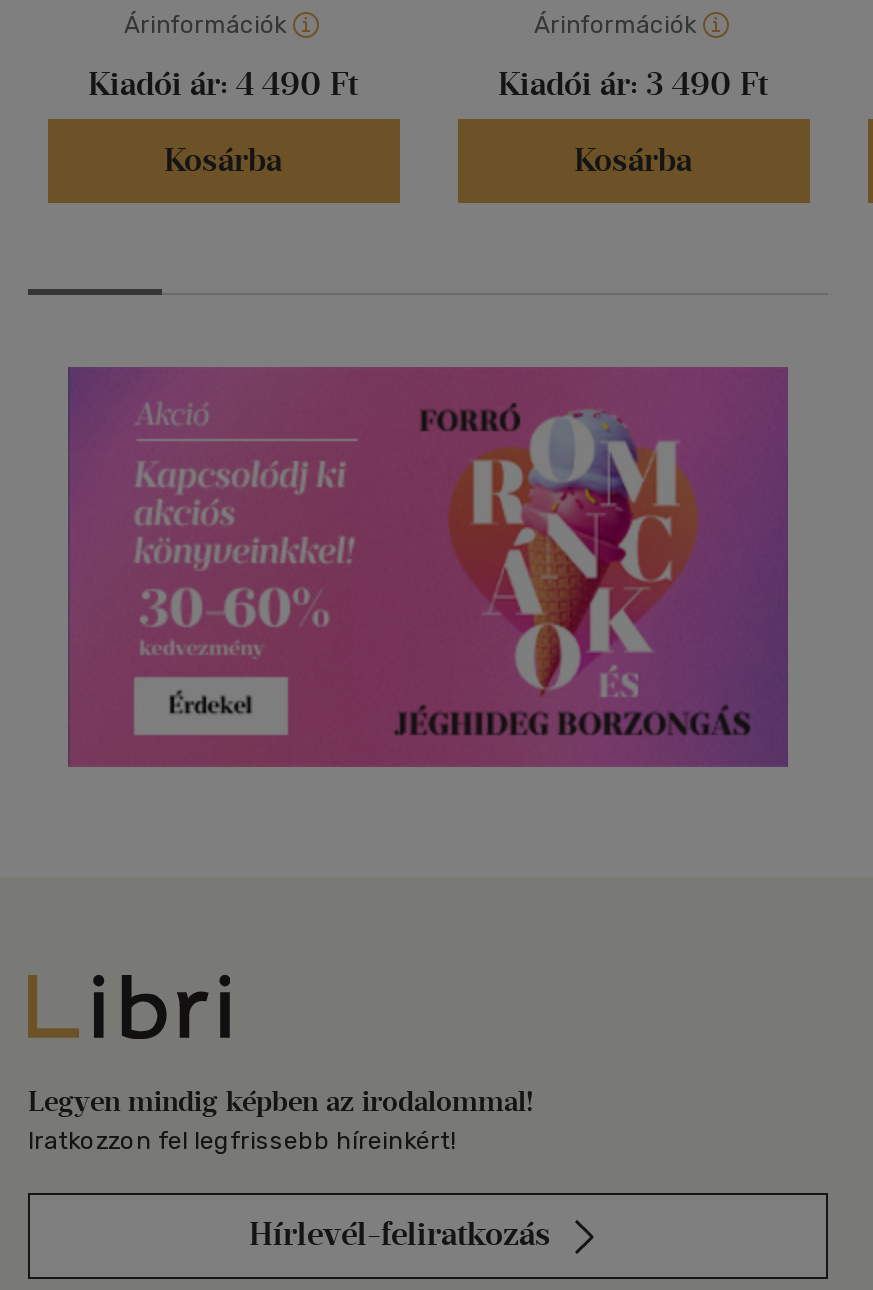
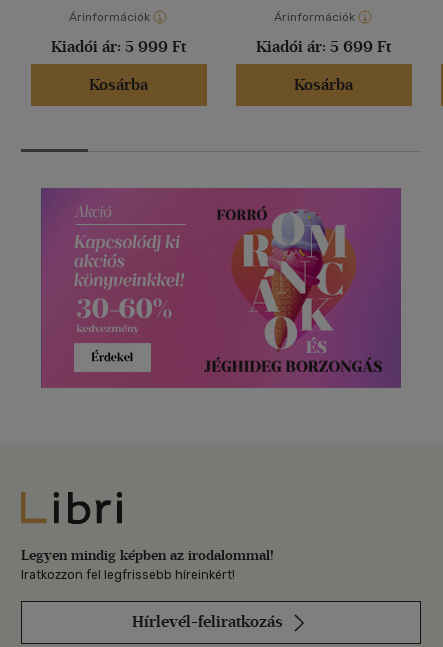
- Kiadói ár: 4 490 Ft
+ Kiadói ár: 5 999 Ft

- Kiadói ár: 3 490 Ft
+ Kiadói ár: 5 699 Ft
